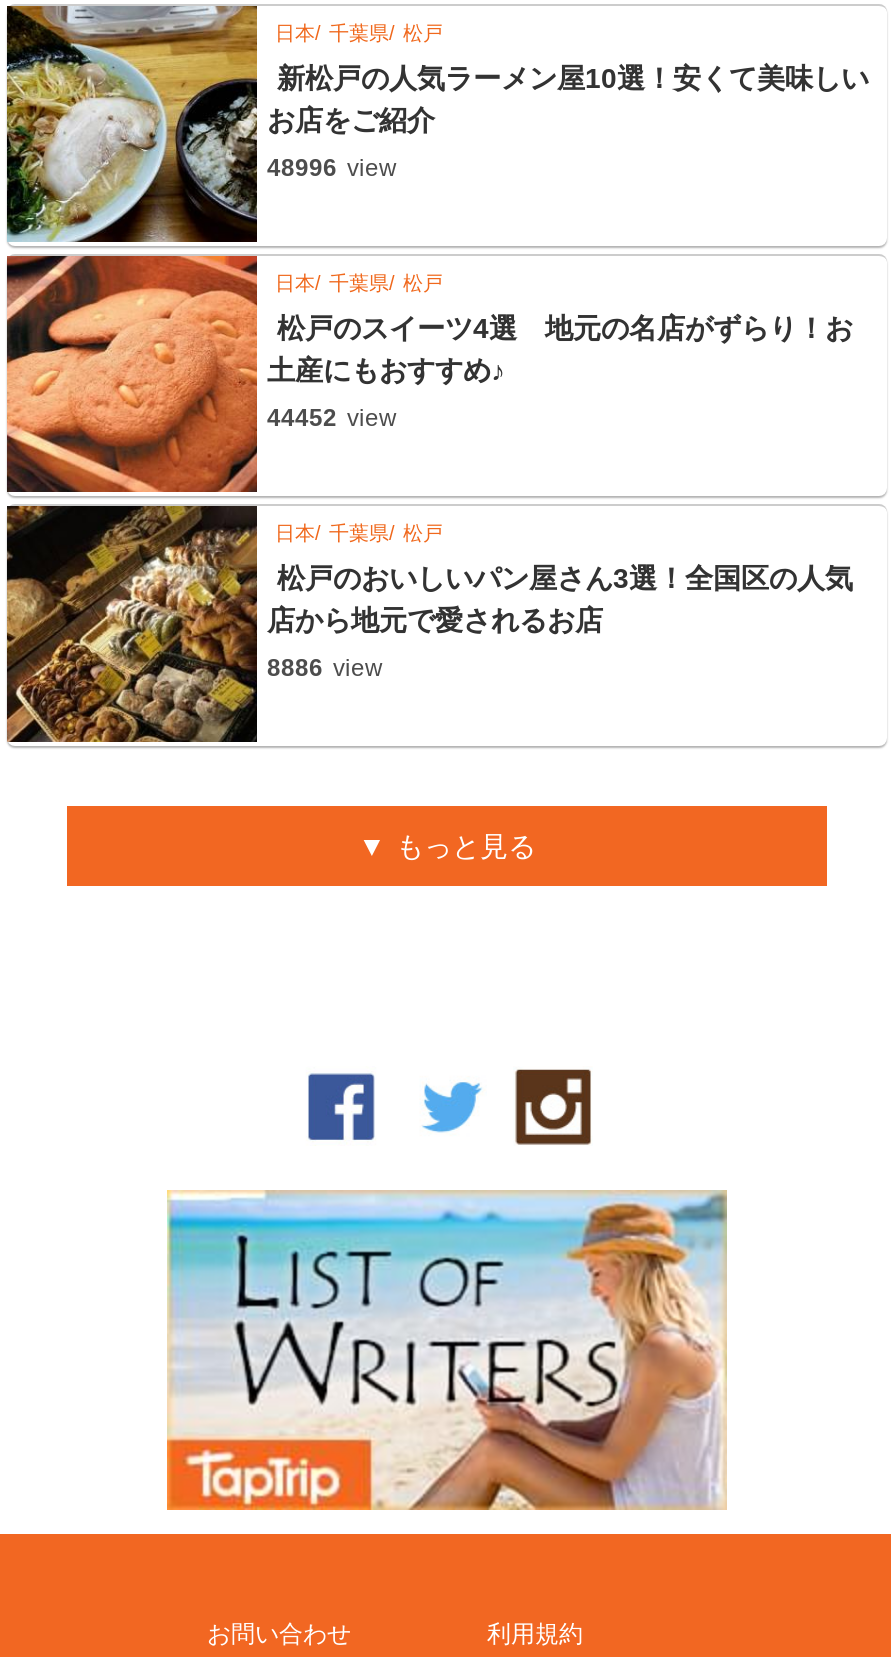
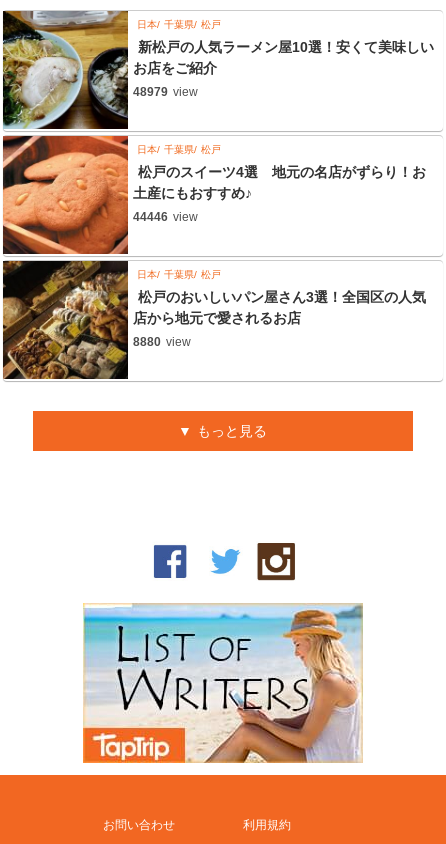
- 48996 view
+ 48979 view

- 44452 view
+ 44446 view

- 8886 view
+ 8880 view
